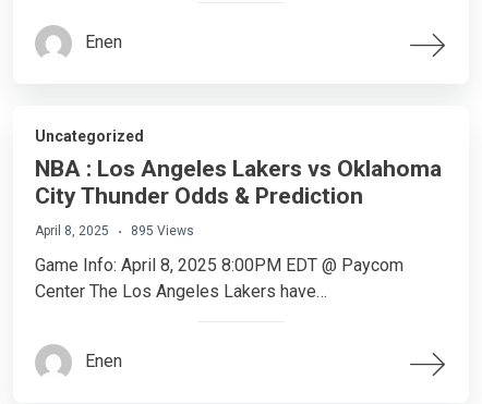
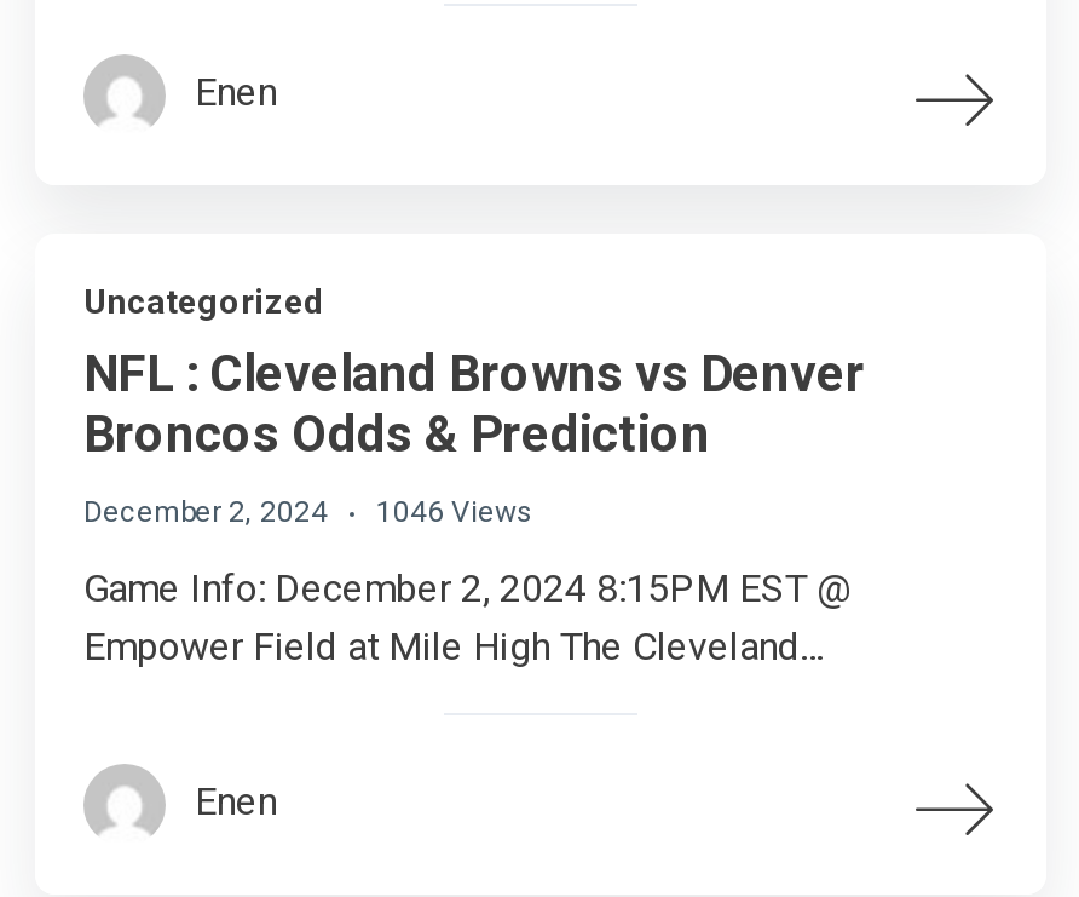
- NBA : Los Angeles Lakers vs Oklahoma
- City Thunder Odds & Prediction
+ NFL : Cleveland Browns vs Denver
+ Broncos Odds & Prediction

- April 8, 2025
- 895 Views
+ December 2, 2024
+ 1046 Views

- Game Info: April 8, 2025 8:00PM EDT @ Paycom
- Center The Los Angeles Lakers have…
+ Game Info: December 2, 2024 8:15PM EST @
+ Empower Field at Mile High The Cleveland…
